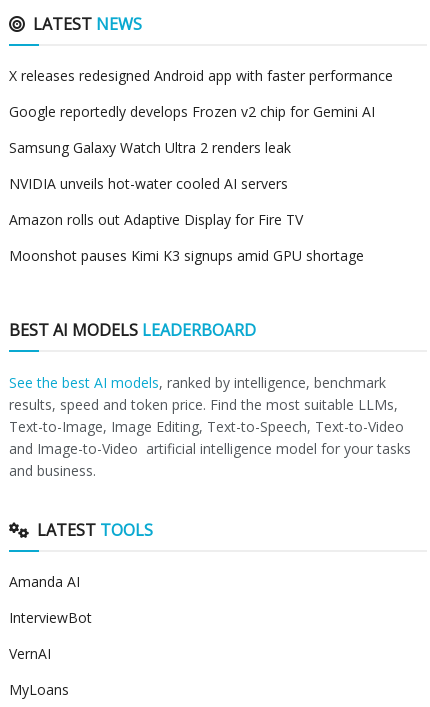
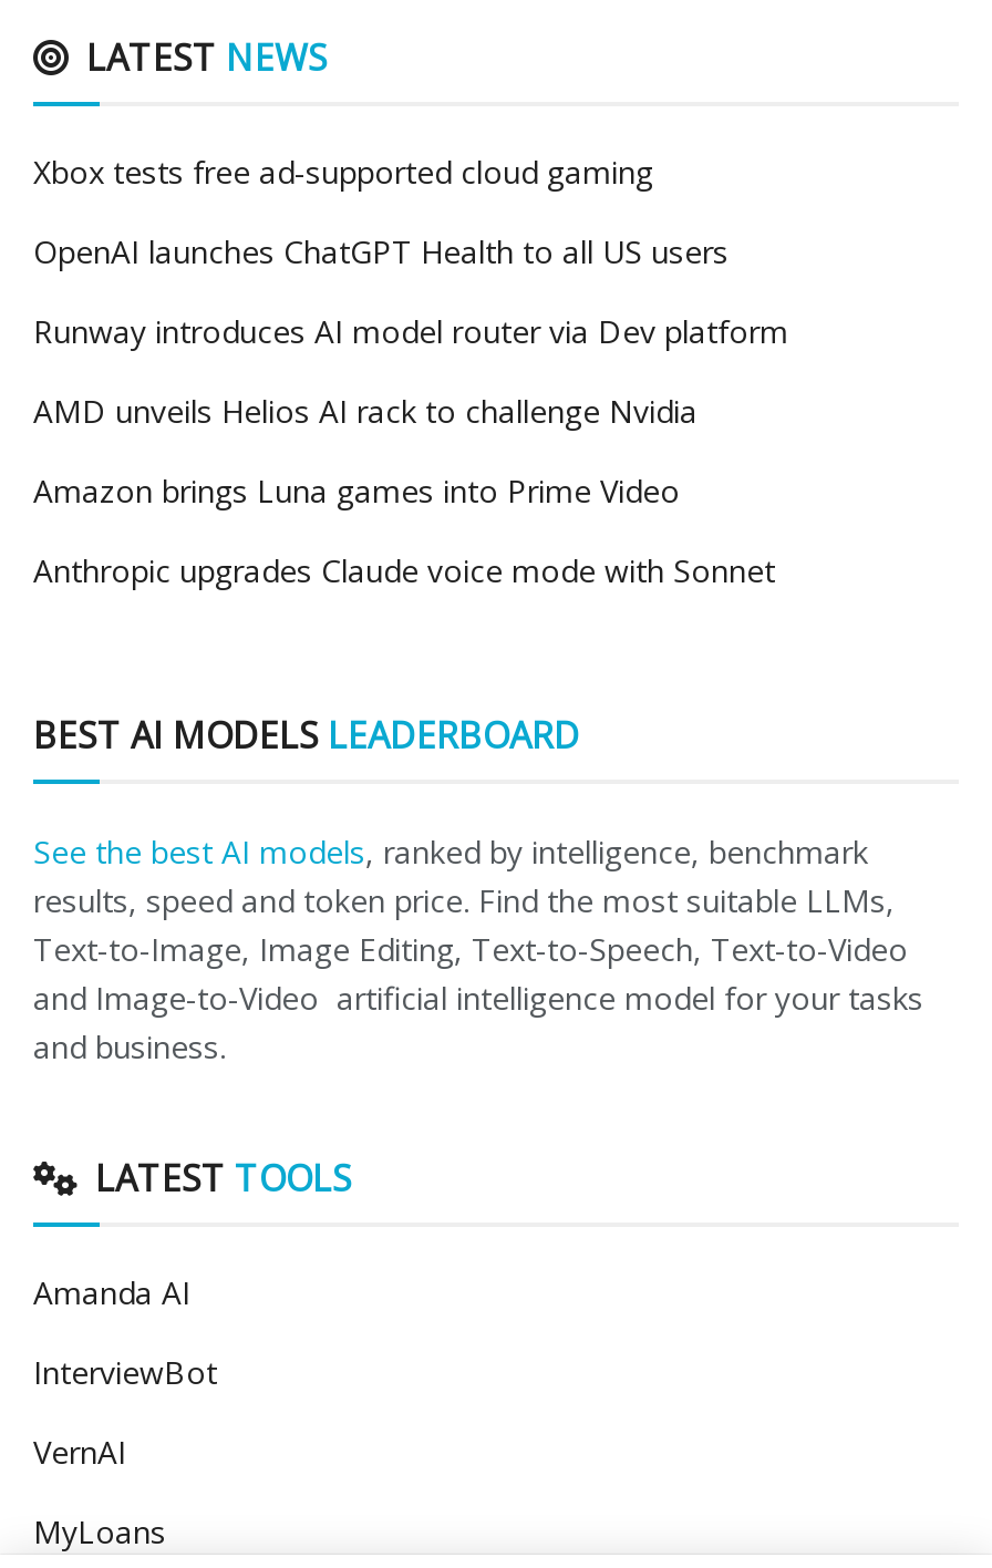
- X releases redesigned Android app with faster performance
+ Xbox tests free ad-supported cloud gaming

- Google reportedly develops Frozen v2 chip for Gemini AI
+ OpenAI launches ChatGPT Health to all US users

- Samsung Galaxy Watch Ultra 2 renders leak
+ Runway introduces AI model router via Dev platform

- NVIDIA unveils hot-water cooled AI servers
+ AMD unveils Helios AI rack to challenge Nvidia

- Amazon rolls out Adaptive Display for Fire TV
+ Amazon brings Luna games into Prime Video

- Moonshot pauses Kimi K3 signups amid GPU shortage
+ Anthropic upgrades Claude voice mode with Sonnet
